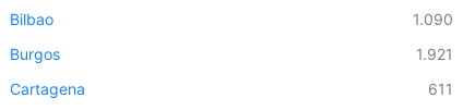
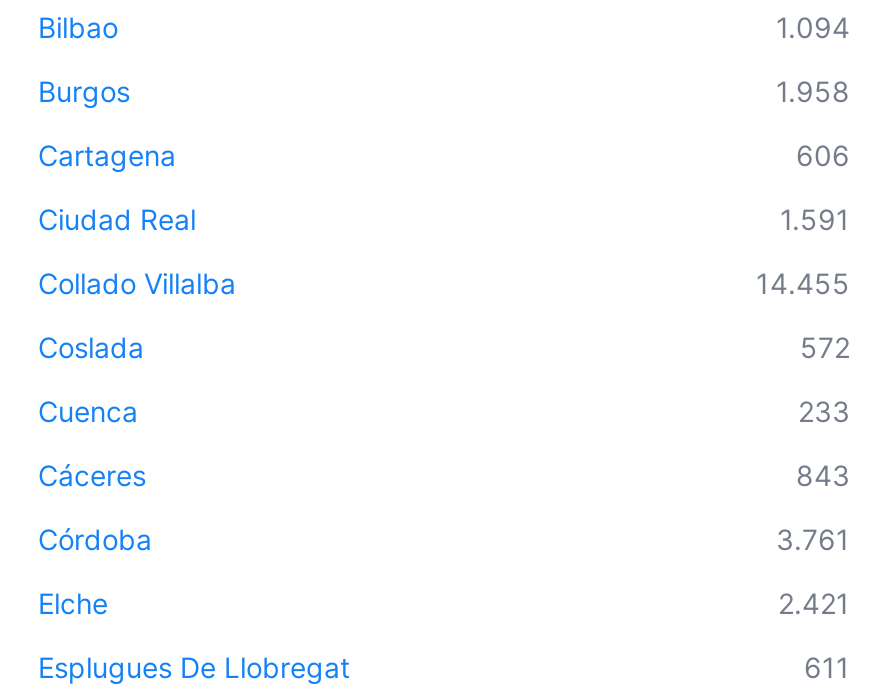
- 1.090
+ 1.094

- 1.921
+ 1.958

+ 606
+ Ciudad Real
+ 1.591
+ Collado Villalba
+ 14.455
+ Coslada
+ 572
+ Cuenca
+ 233
+ Cáceres
+ 843
+ Córdoba
+ 3.761
+ Elche
+ 2.421
+ Esplugues De Llobregat
